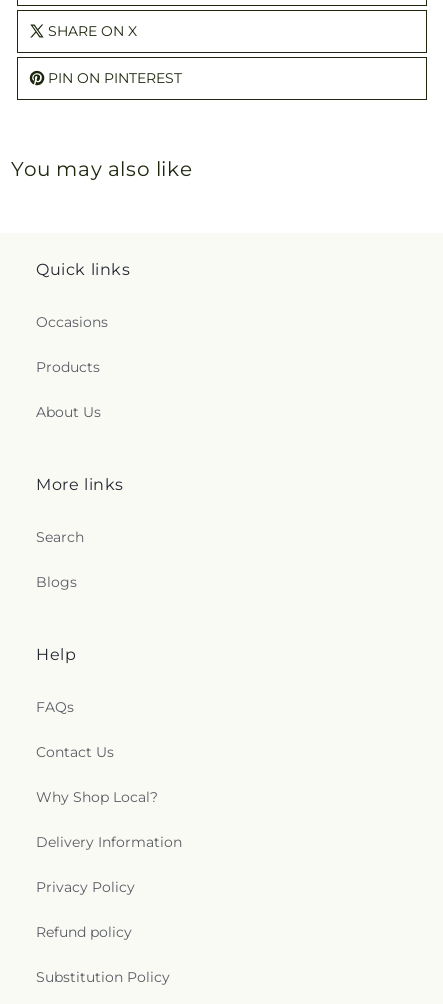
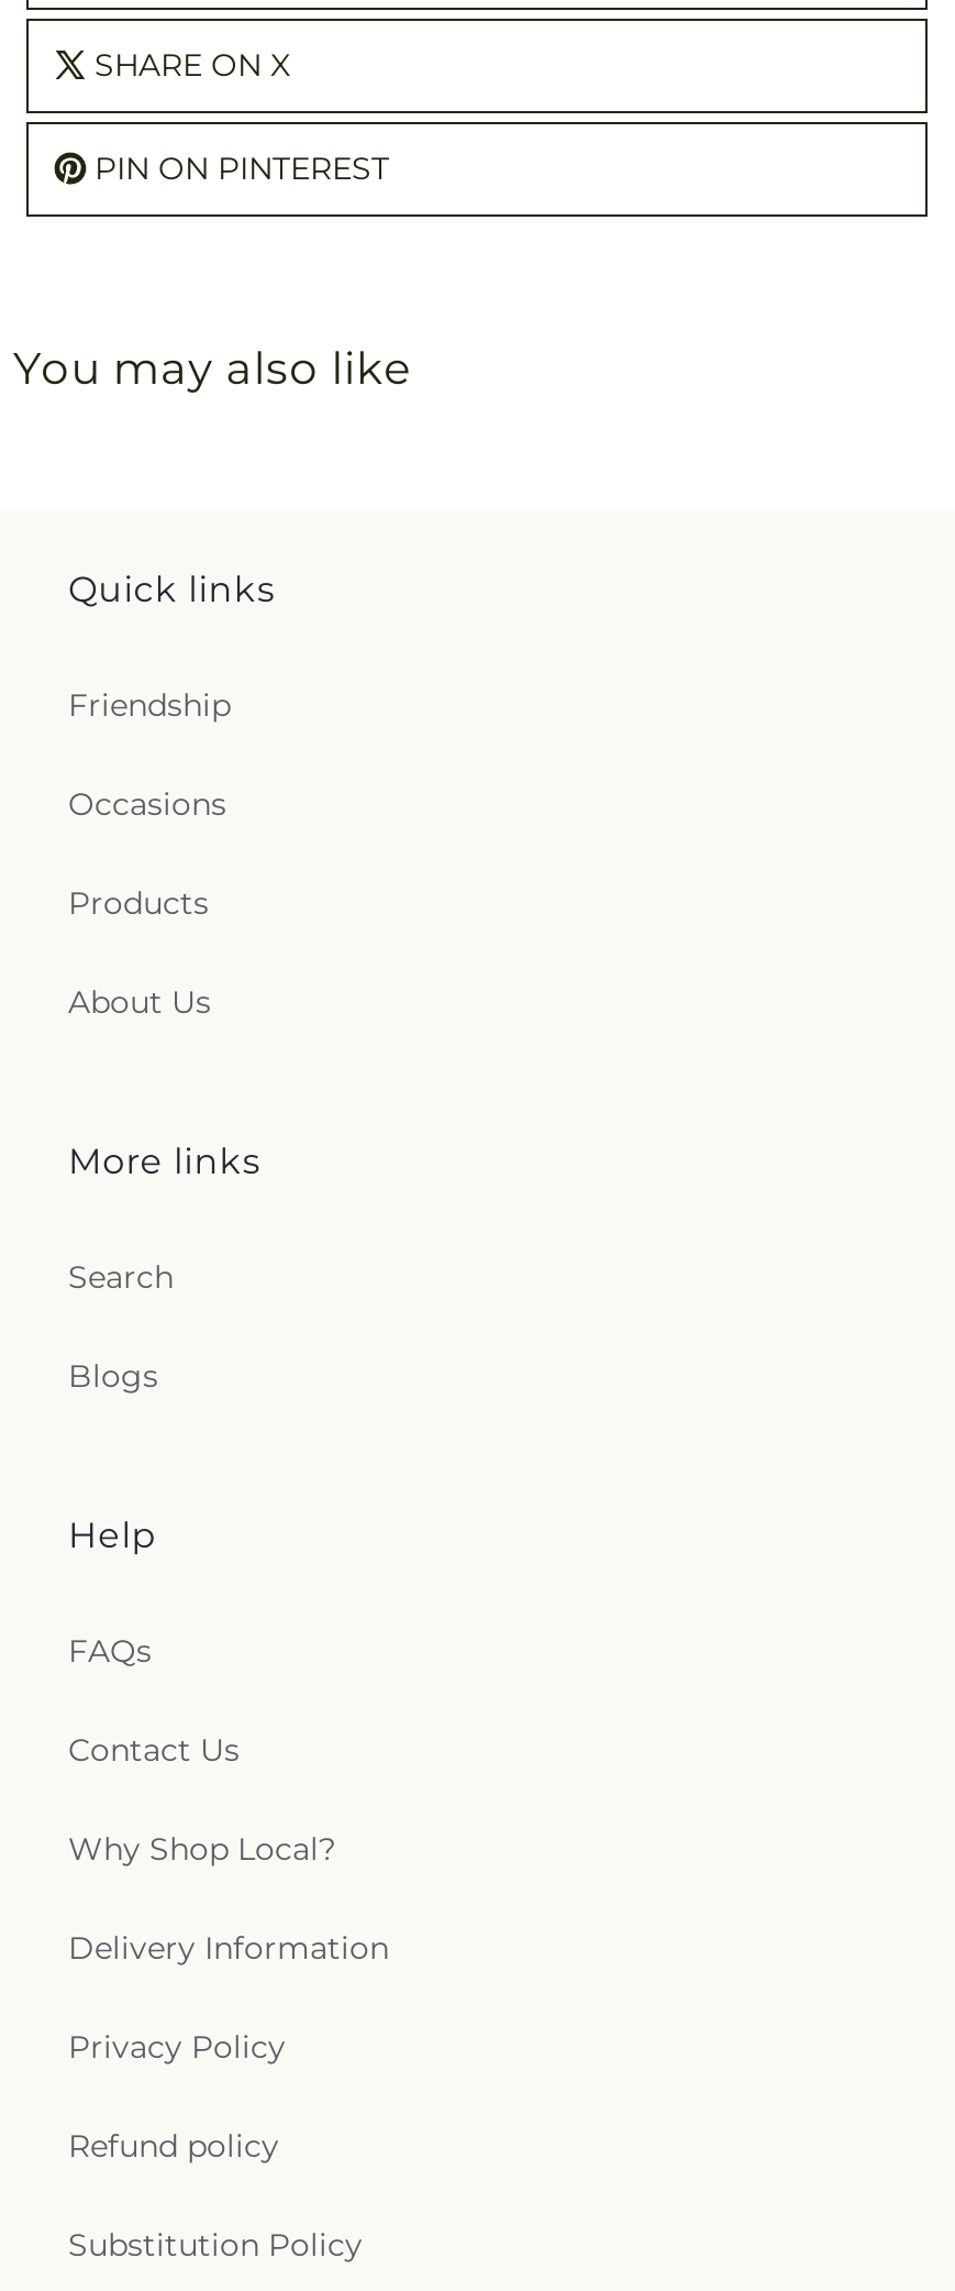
+ Friendship
